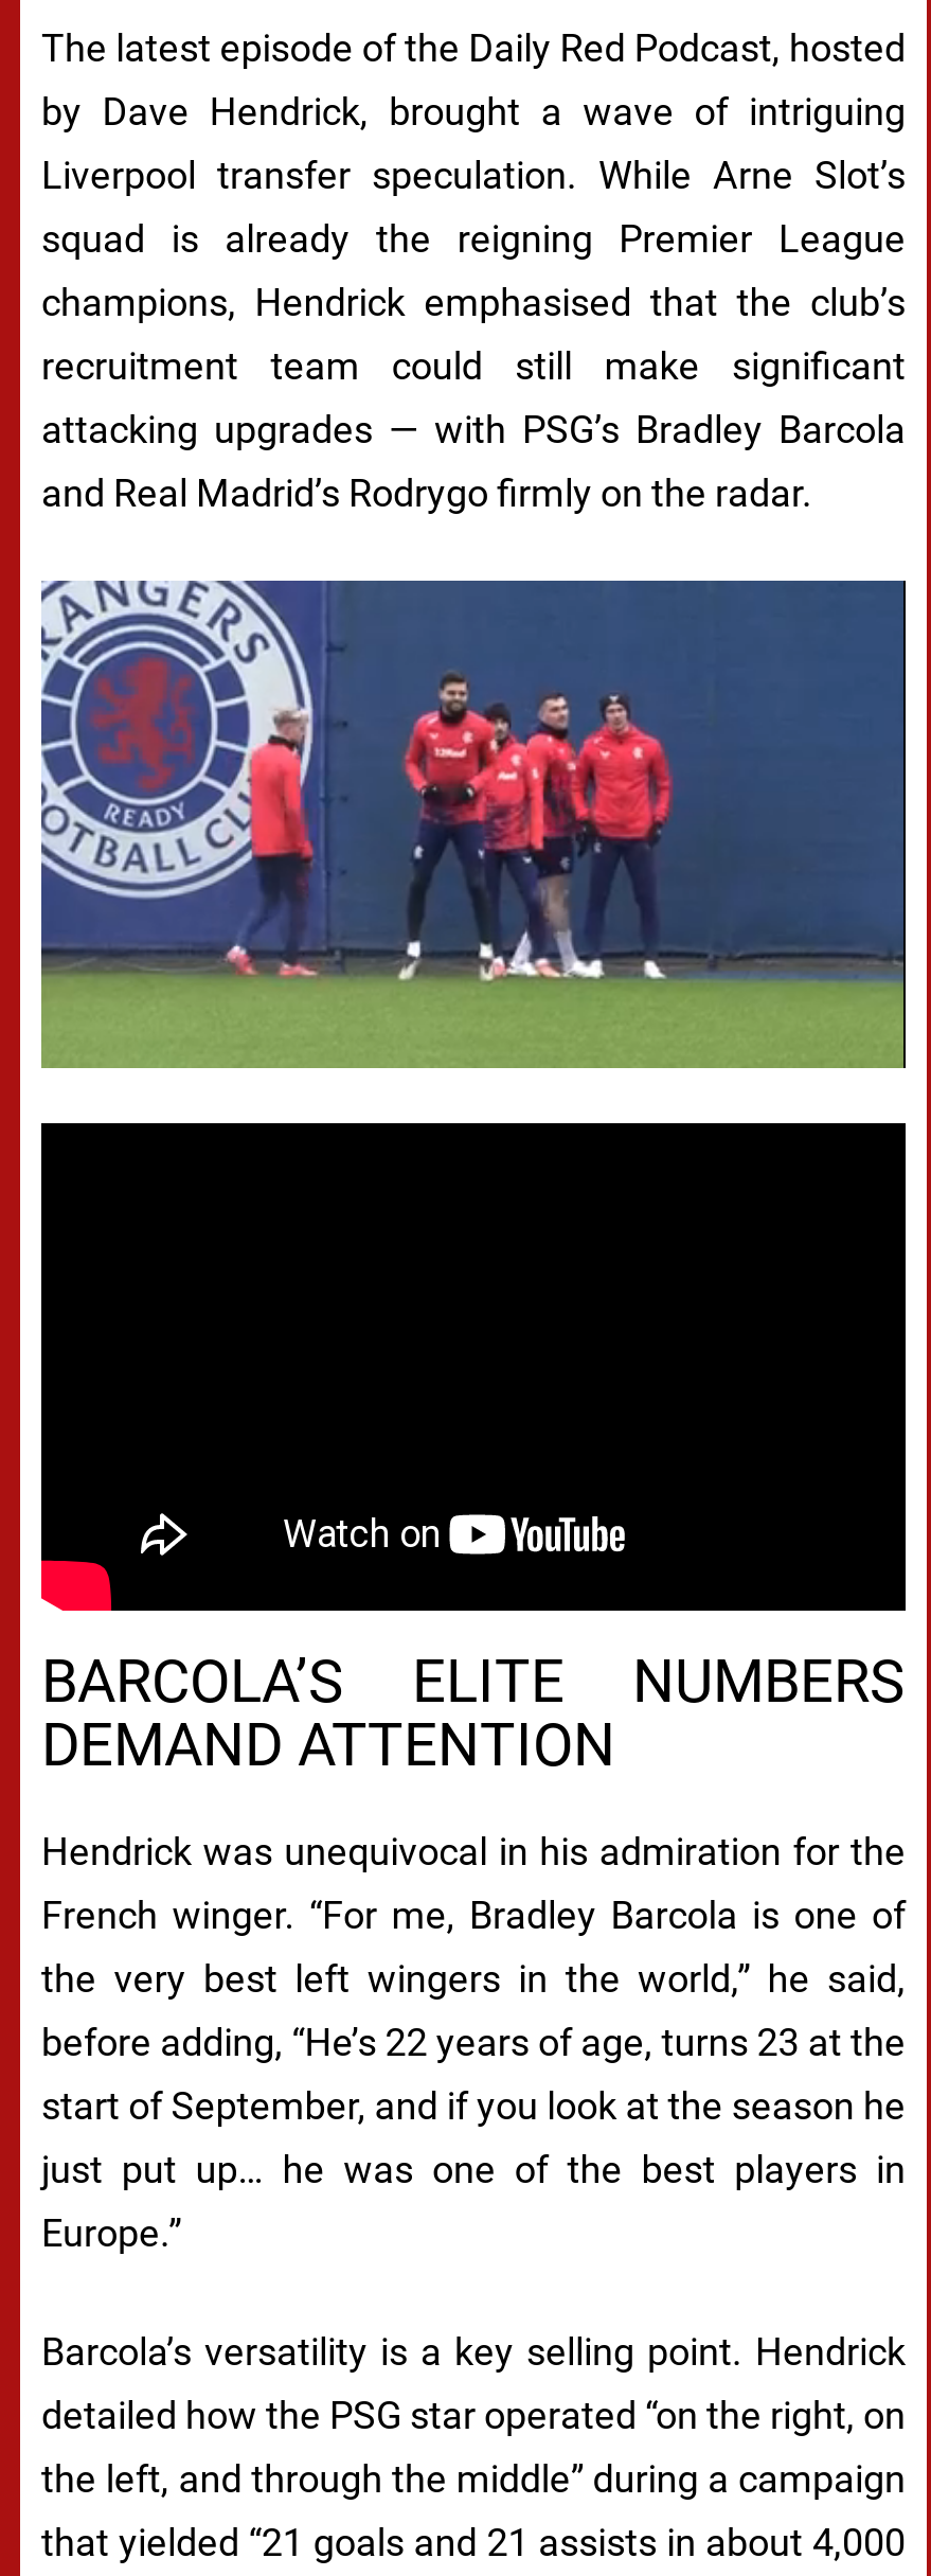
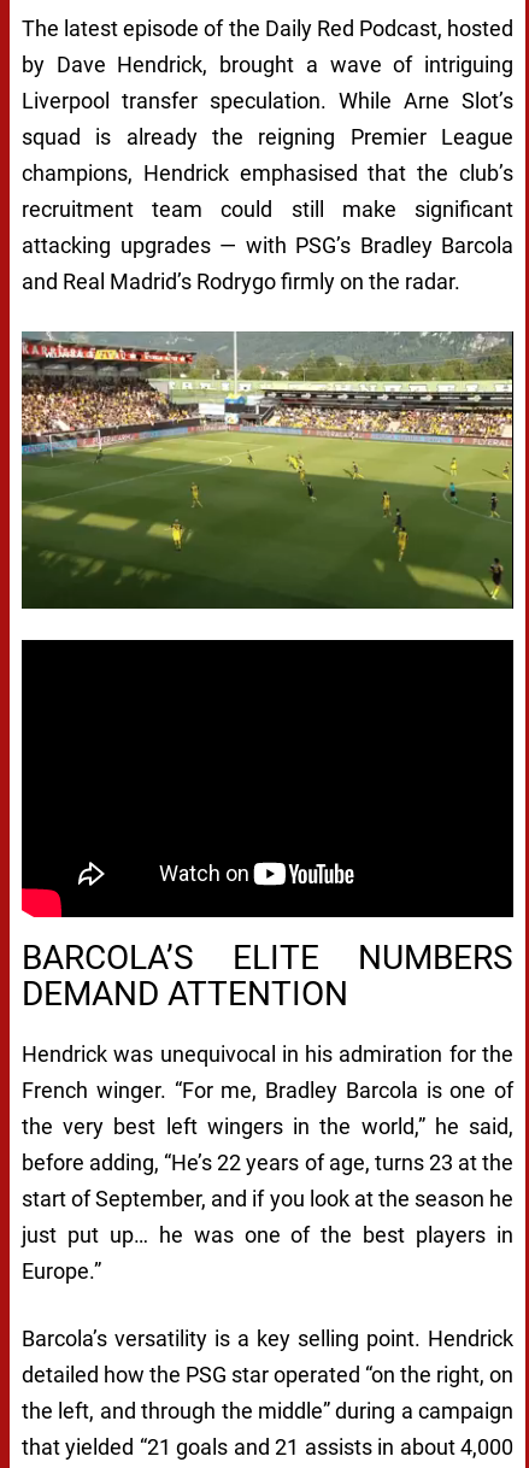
- [image]
+ [image]
